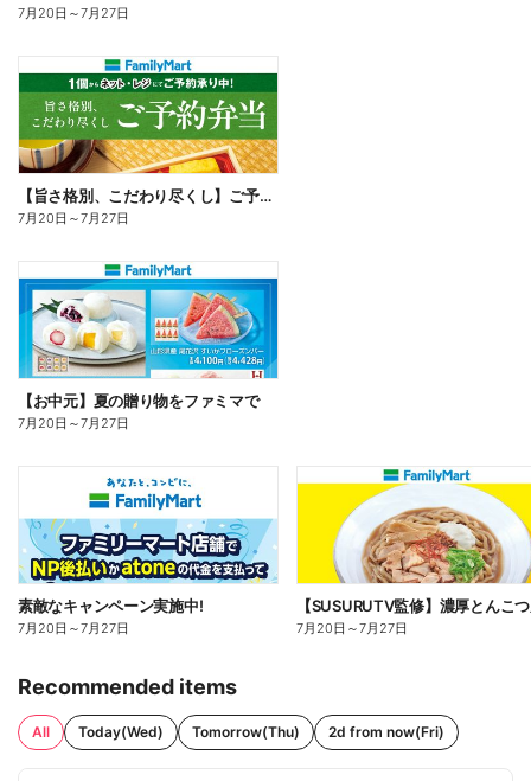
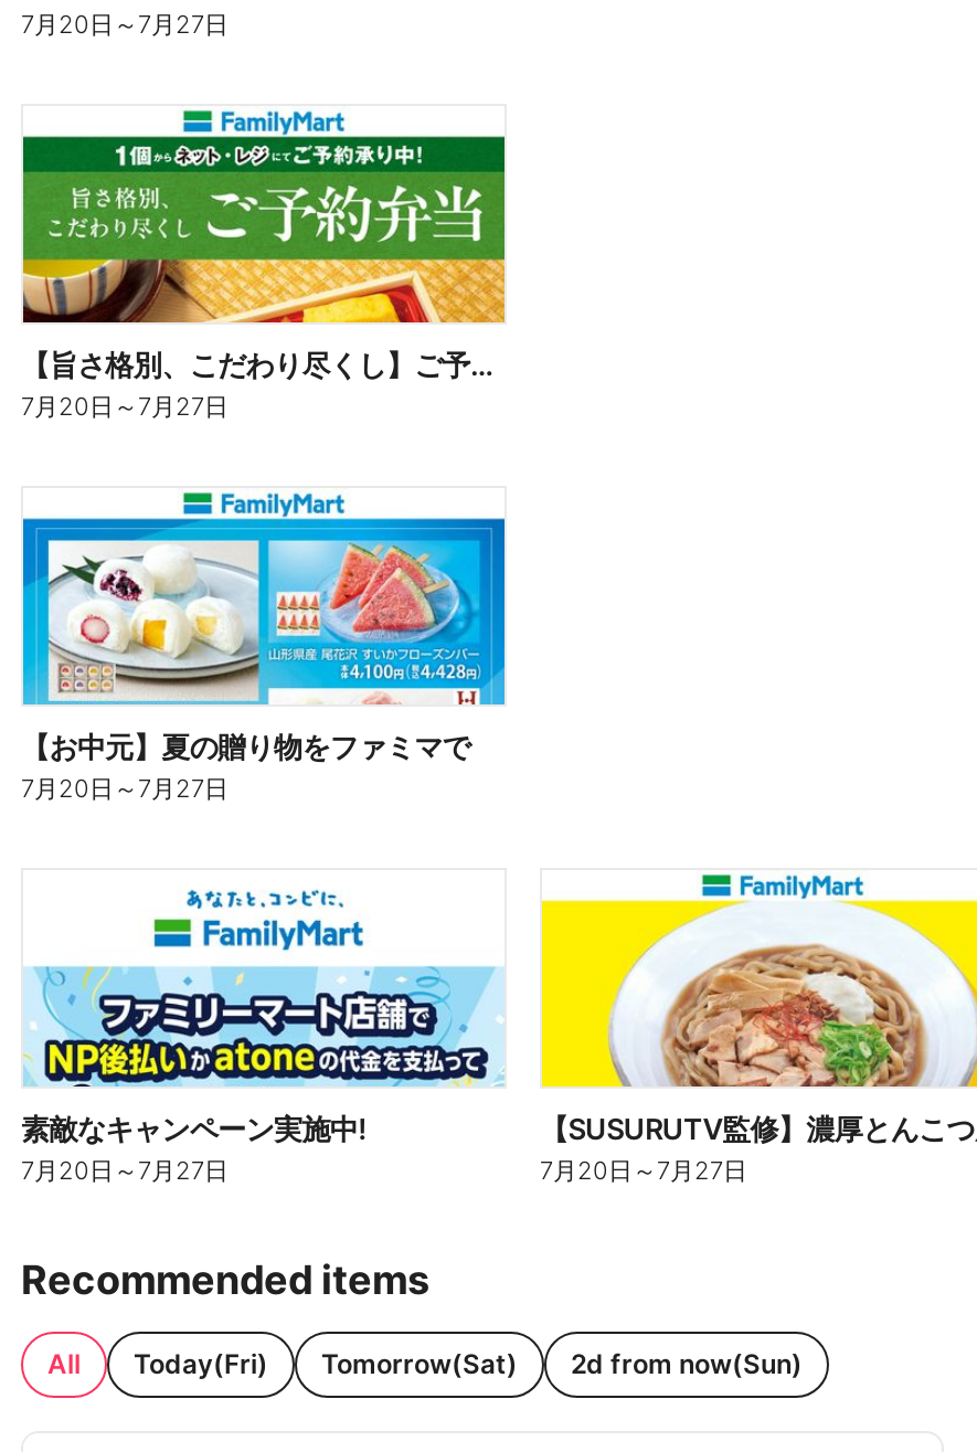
- Today(Wed)
- Tomorrow(Thu)
- 2d from now(Fri)
+ Today(Fri)
+ Tomorrow(Sat)
+ 2d from now(Sun)
